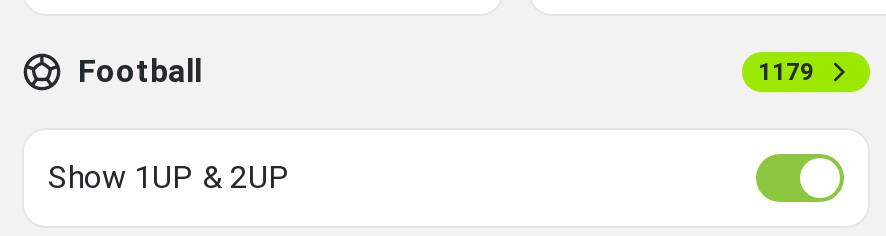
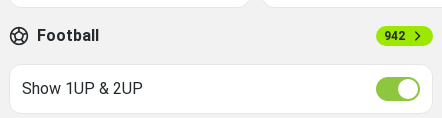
- 1179
+ 942
